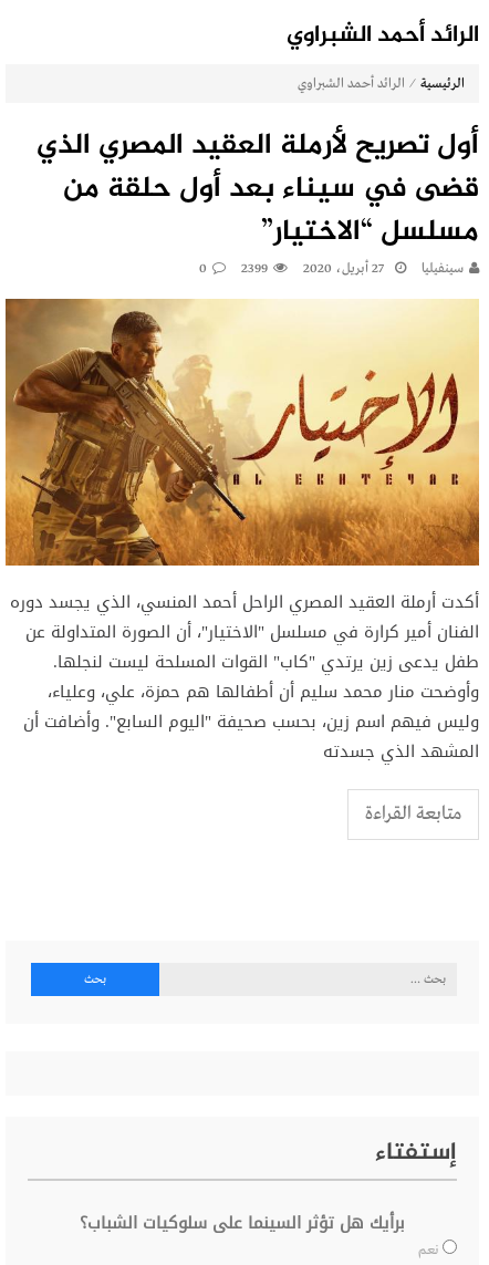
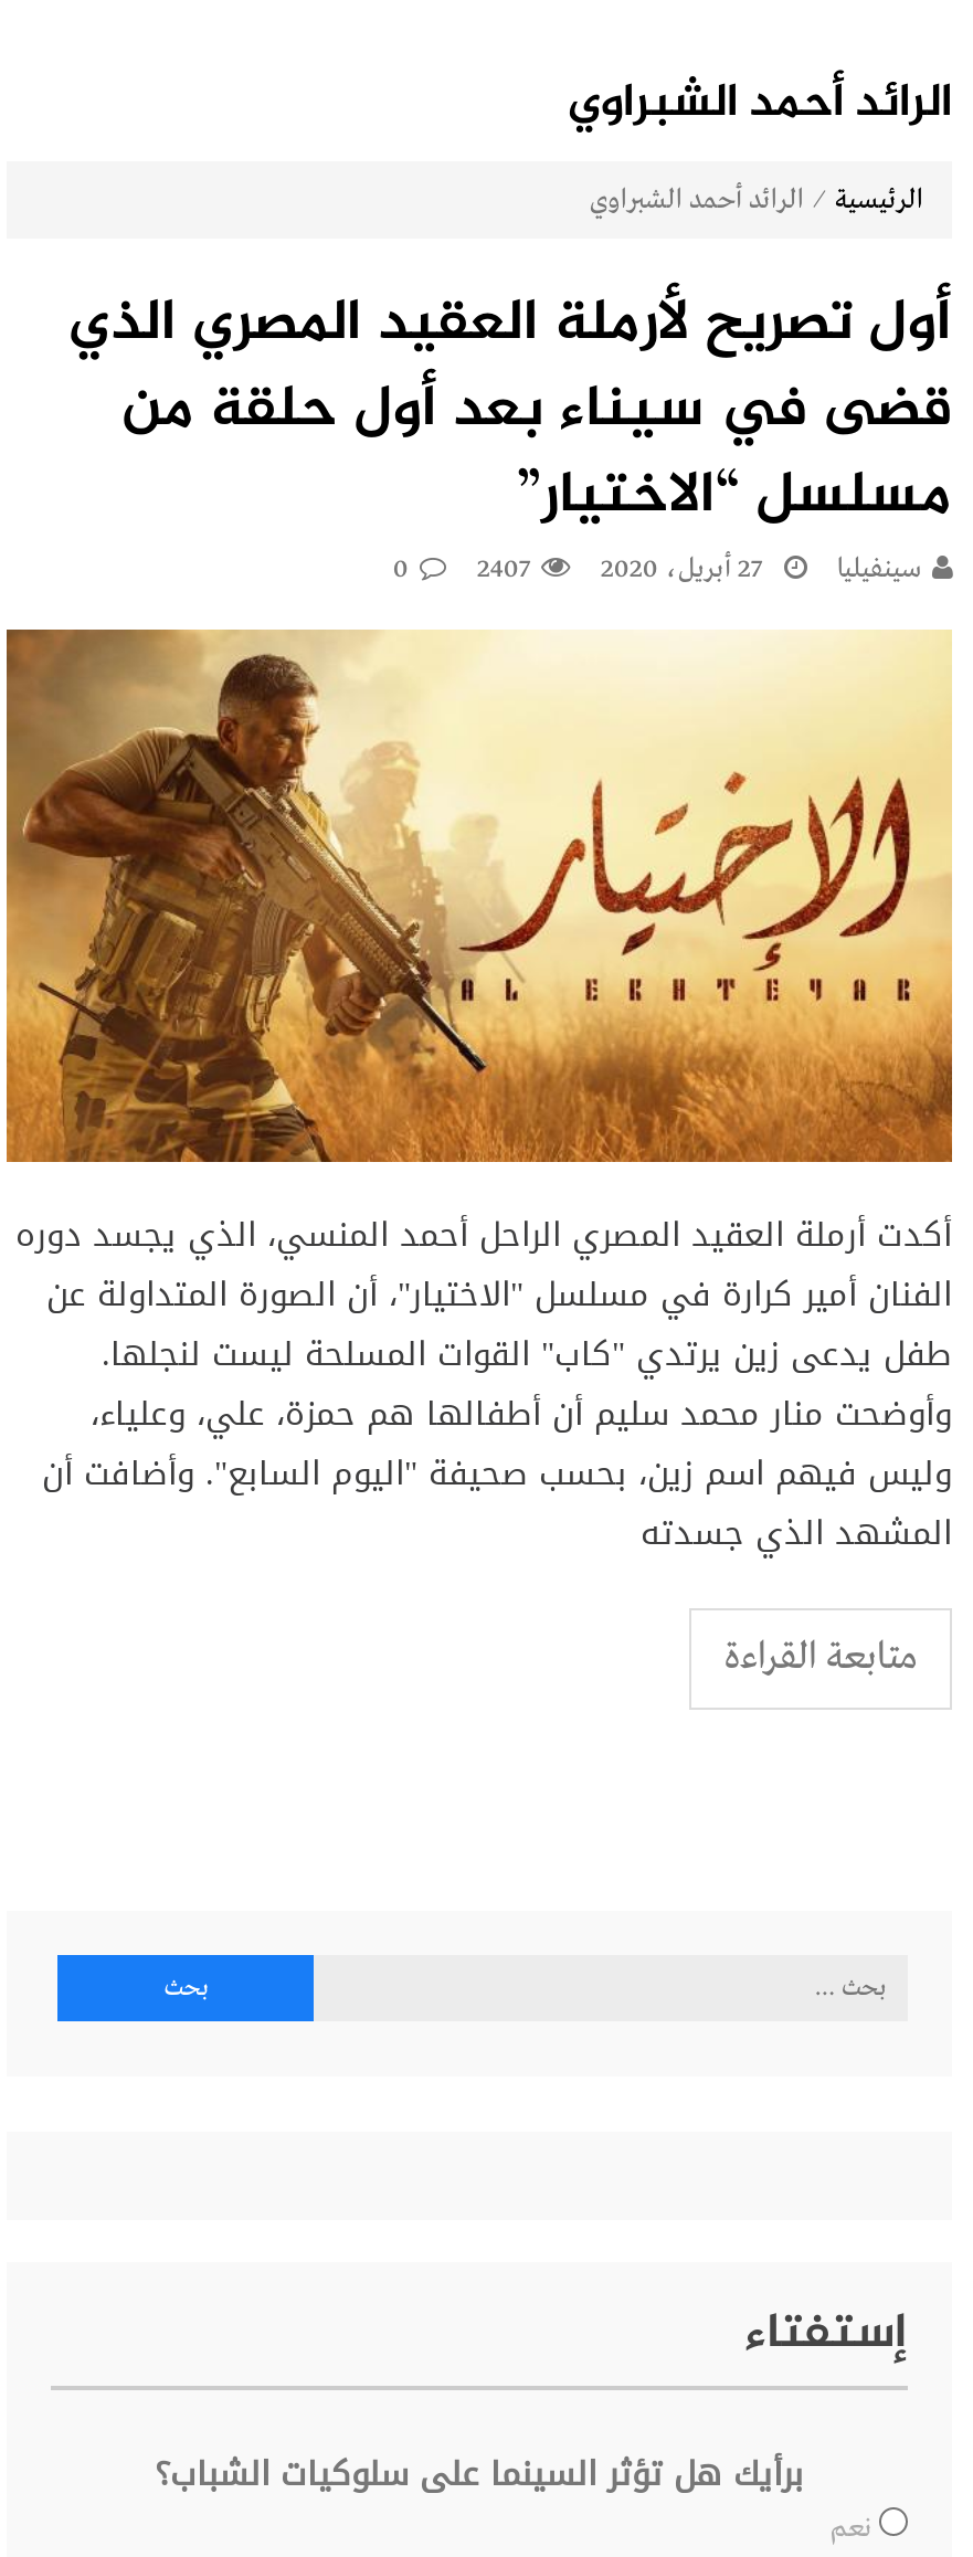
- 0 2399
+ 0 2407
